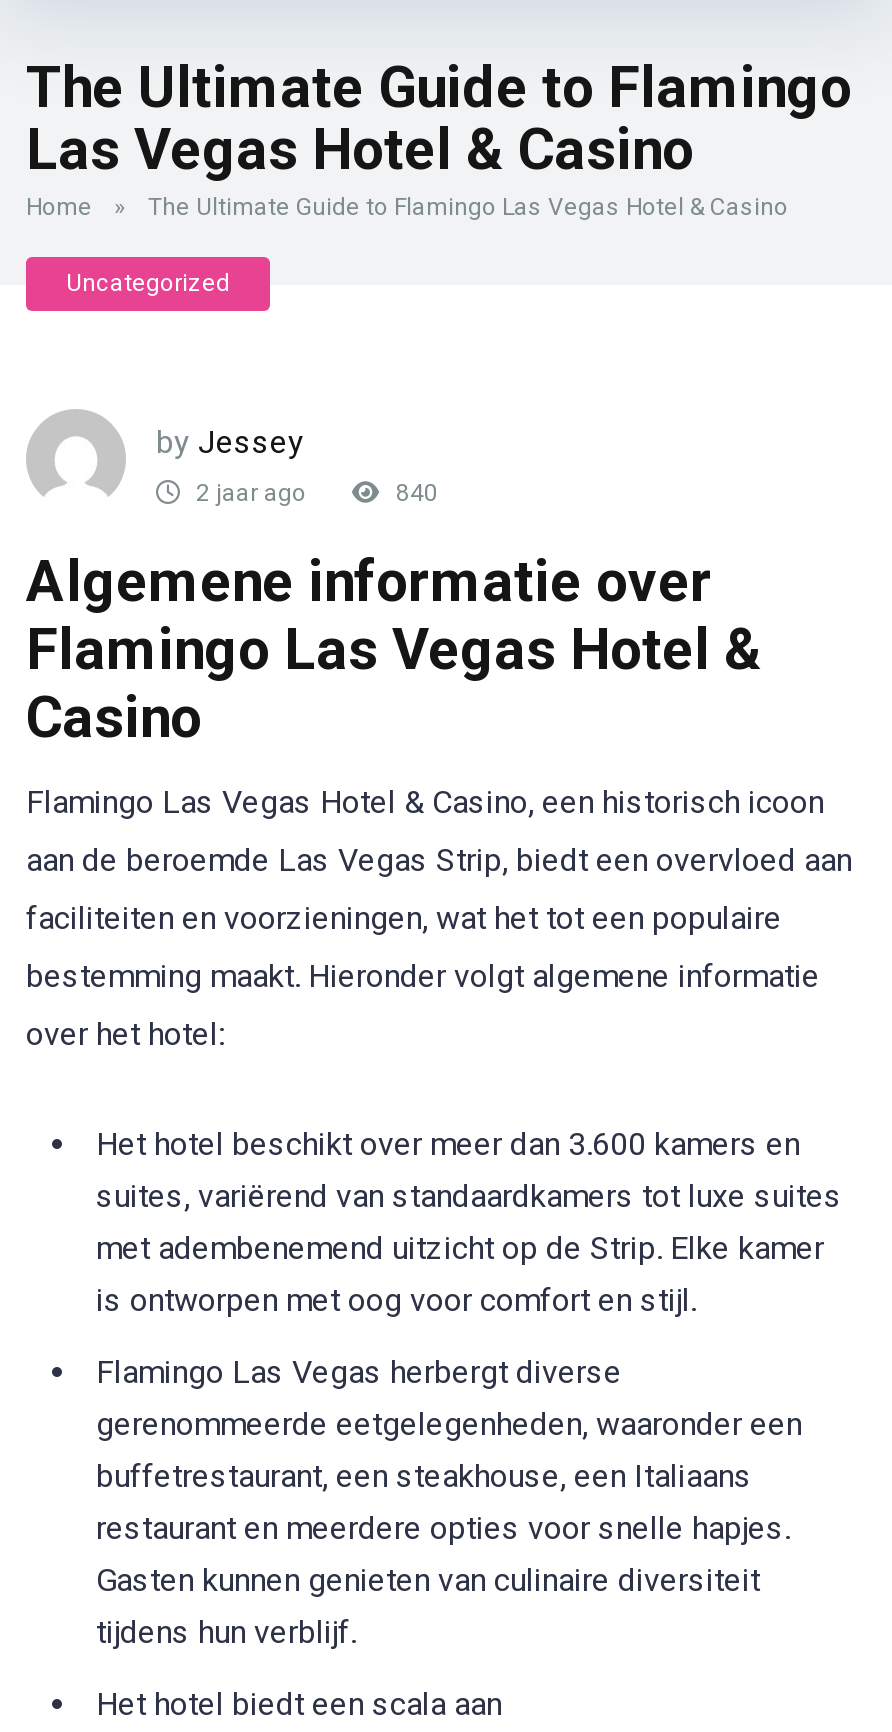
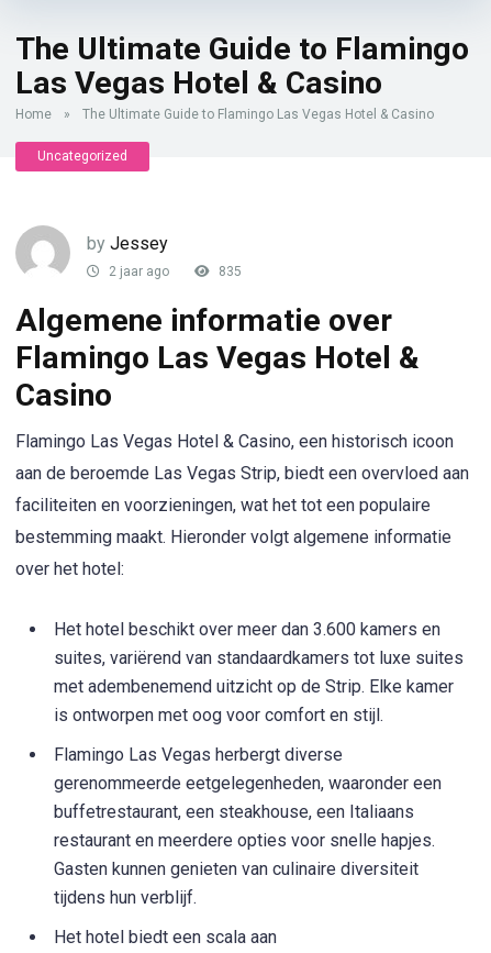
- 840
+ 835
